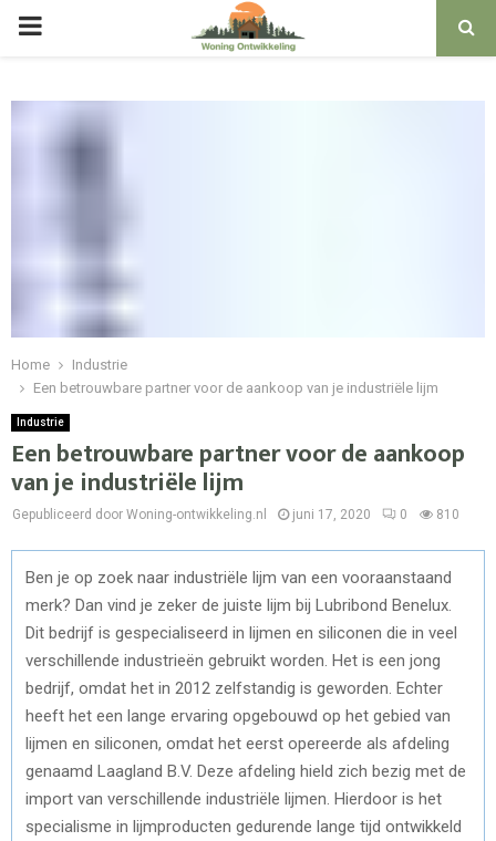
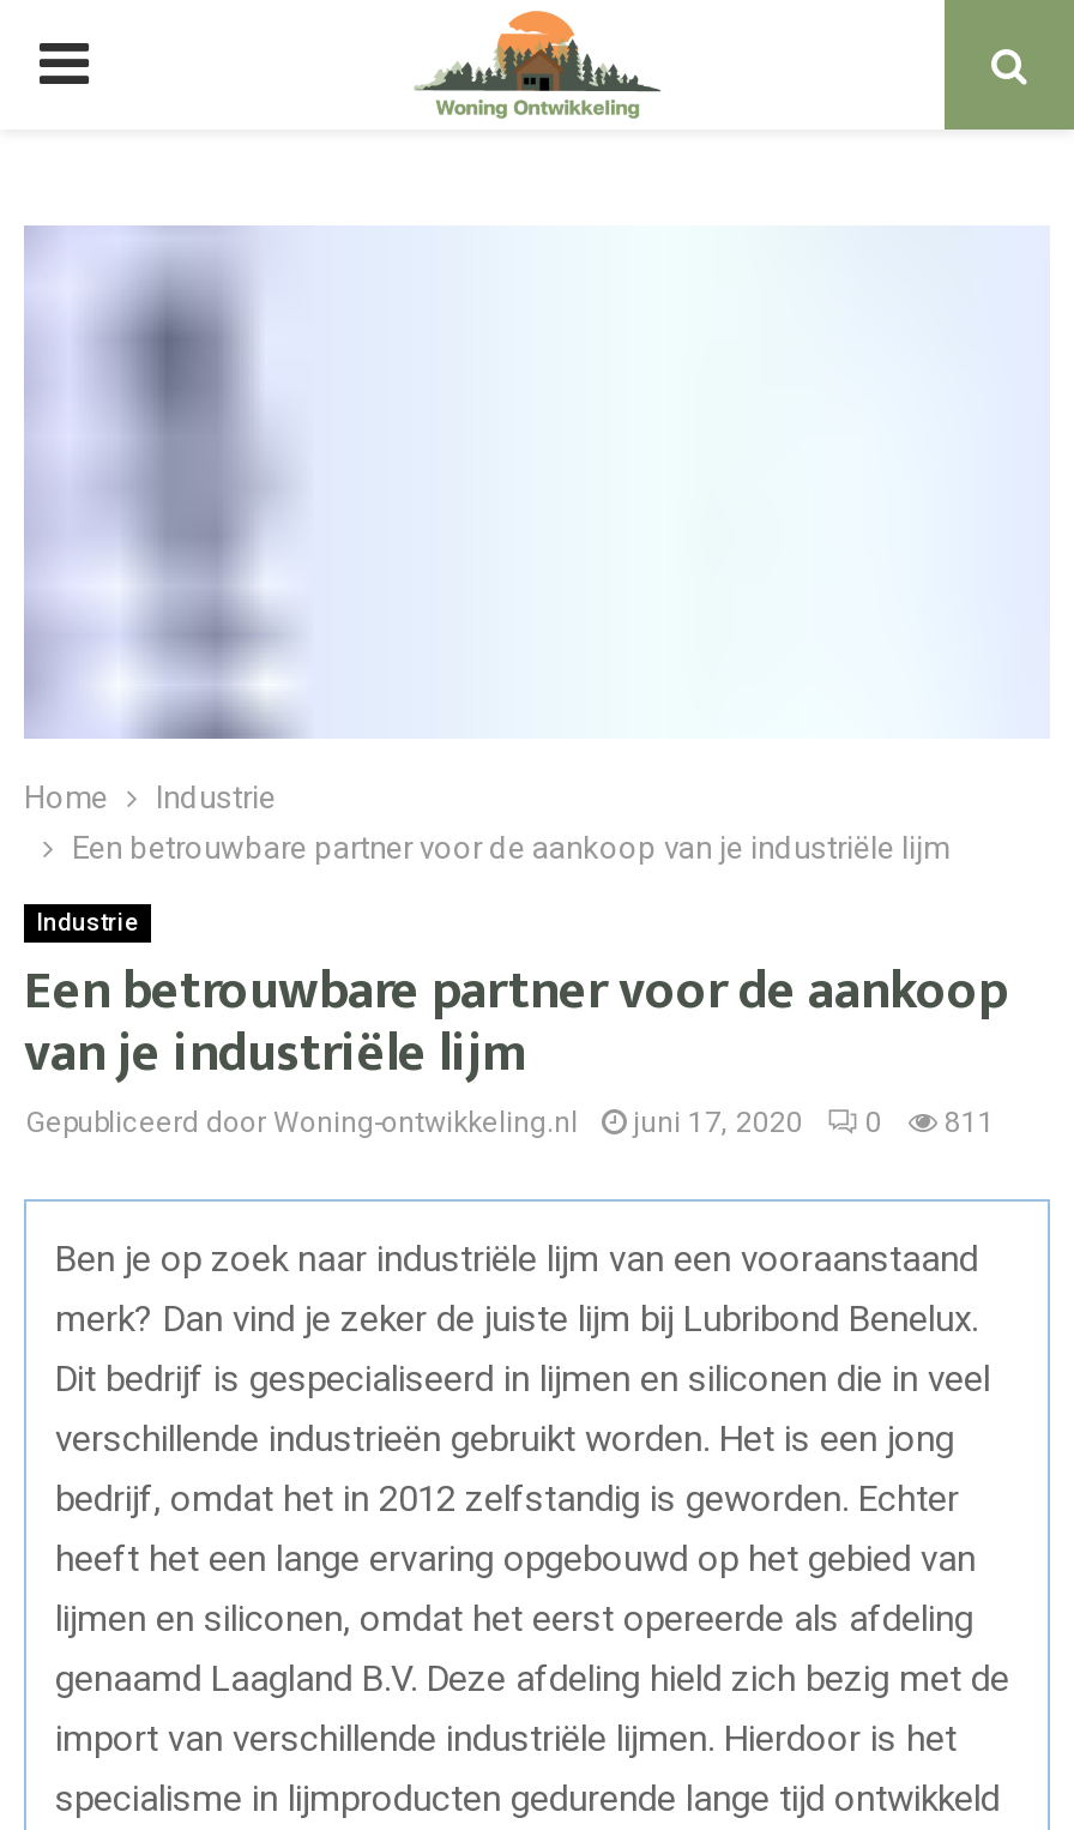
- Gepubliceerd door Woning-ontwikkeling.nl juni 17, 2020 0 810
+ Gepubliceerd door Woning-ontwikkeling.nl juni 17, 2020 0 811
